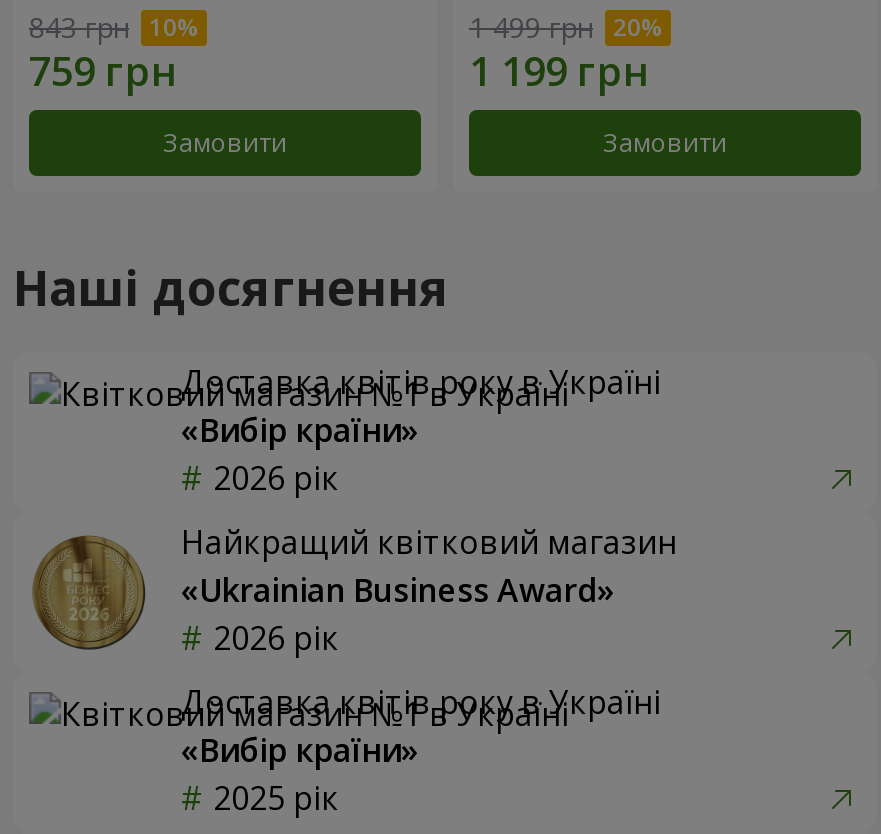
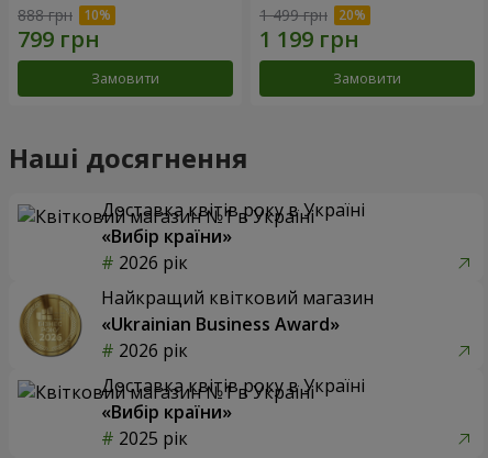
- 843 грн
+ 888 грн
